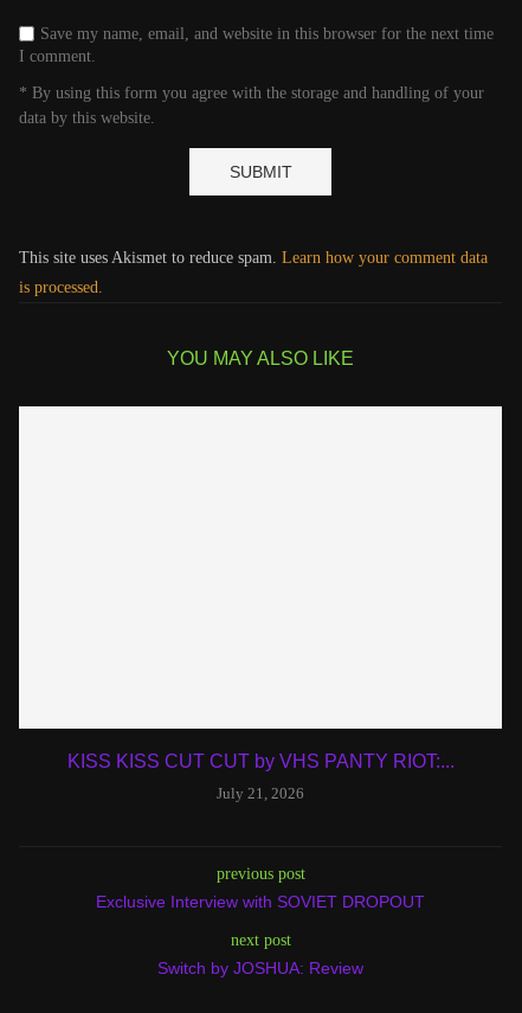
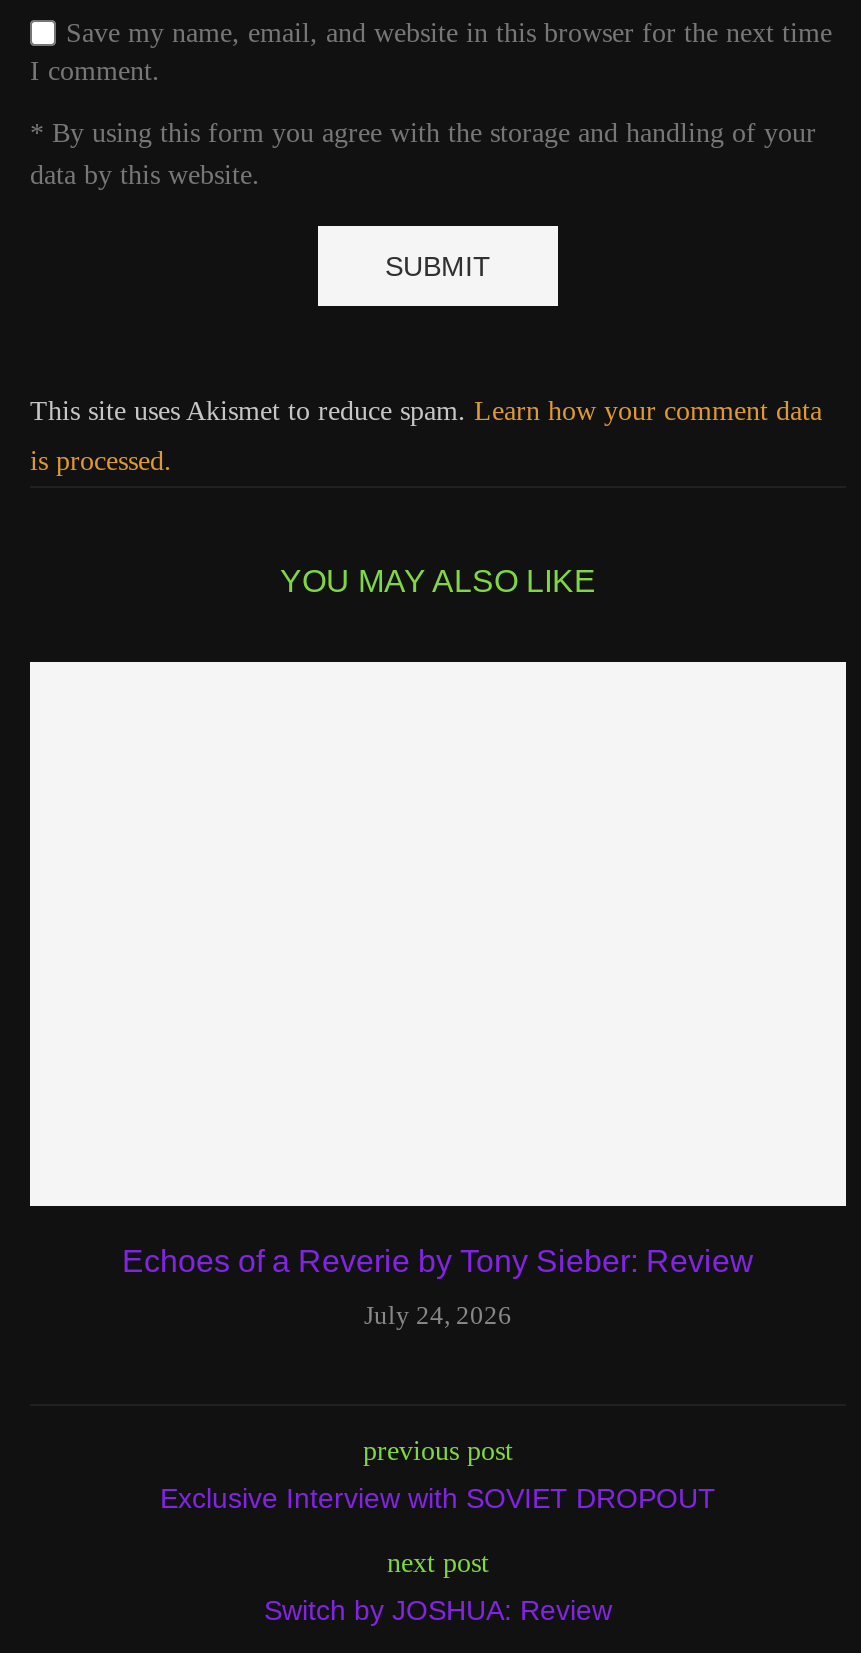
- KISS KISS CUT CUT by VHS PANTY RIOT:...
+ Echoes of a Reverie by Tony Sieber: Review

- July 21, 2026
+ July 24, 2026
